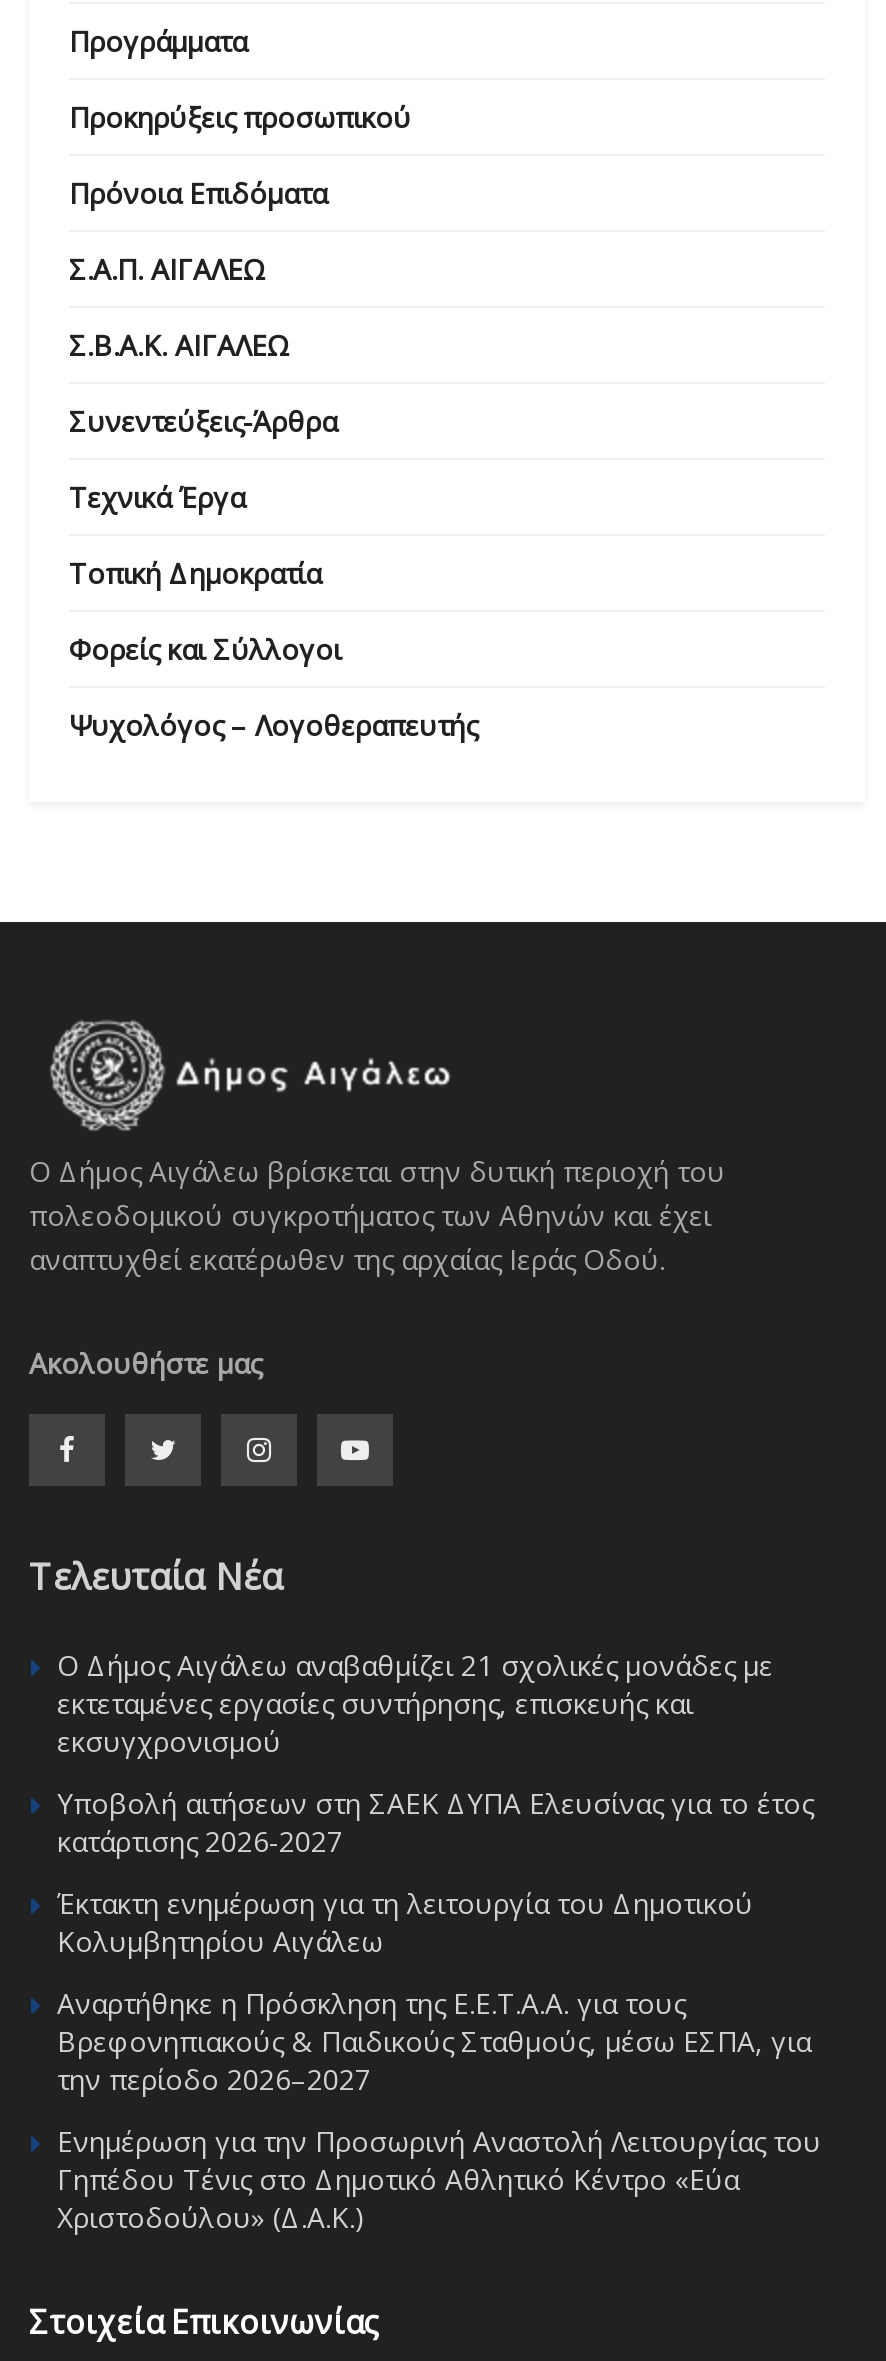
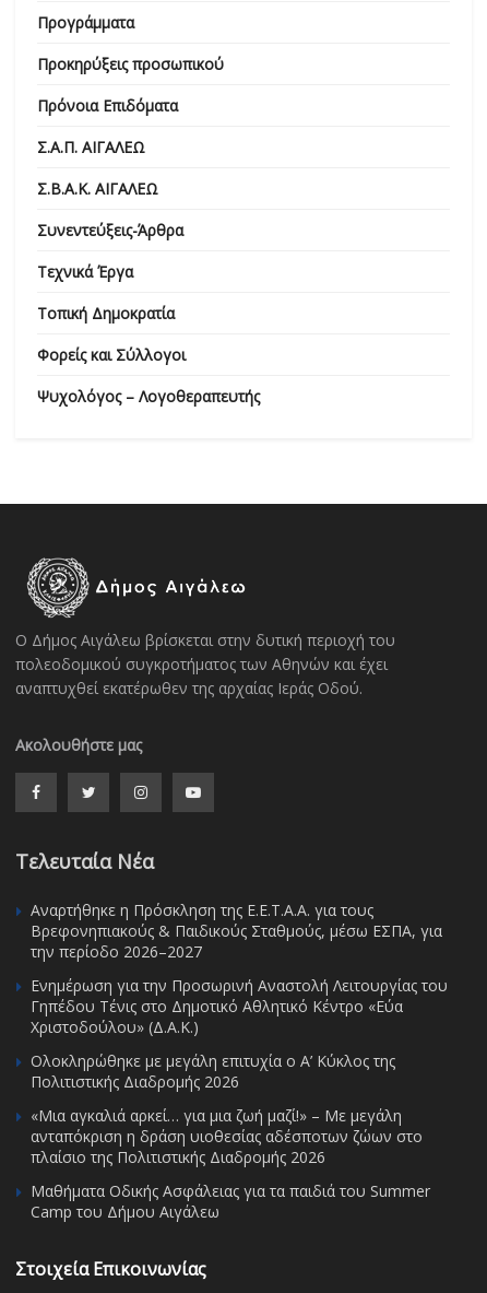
- Ο Δήμος Αιγάλεω αναβαθμίζει 21 σχολικές μονάδες με
- εκτεταμένες εργασίες συντήρησης, επισκευής και
- εκσυγχρονισμού
- Υποβολή αιτήσεων στη ΣΑΕΚ ΔΥΠΑ Ελευσίνας για το έτος
- κατάρτισης 2026-2027
- Έκτακτη ενημέρωση για τη λειτουργία του Δημοτικού
- Κολυμβητηρίου Αιγάλεω

moved up: Αναρτήθηκε η Πρόσκληση της Ε.Ε.Τ.Α.Α. για τους | Βρεφονηπιακούς & Παιδικούς Σταθμούς, μέσω ΕΣΠΑ, για | την περίοδο 2026–2027 | Ενημέρωση για την Προσωρινή Αναστολή Λειτουργίας του | Γηπέδου Τένις στο Δημοτικό Αθλητικό Κέντρο «Εύα | Χριστοδούλου» (Δ.Α.Κ.)

+ Ολοκληρώθηκε με μεγάλη επιτυχία ο Α’ Κύκλος της
+ Πολιτιστικής Διαδρομής 2026
+ «Μια αγκαλιά αρκεί… για μια ζωή μαζί!» – Με μεγάλη
+ ανταπόκριση η δράση υιοθεσίας αδέσποτων ζώων στο
+ πλαίσιο της Πολιτιστικής Διαδρομής 2026
+ Μαθήματα Οδικής Ασφάλειας για τα παιδιά του Summer
+ Camp του Δήμου Αιγάλεω
